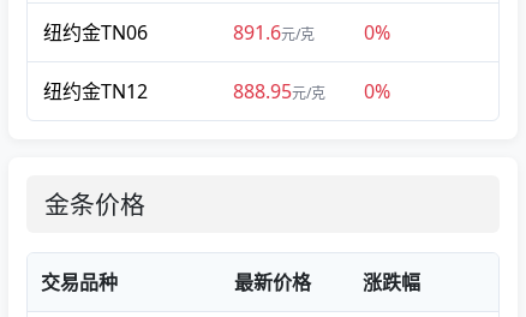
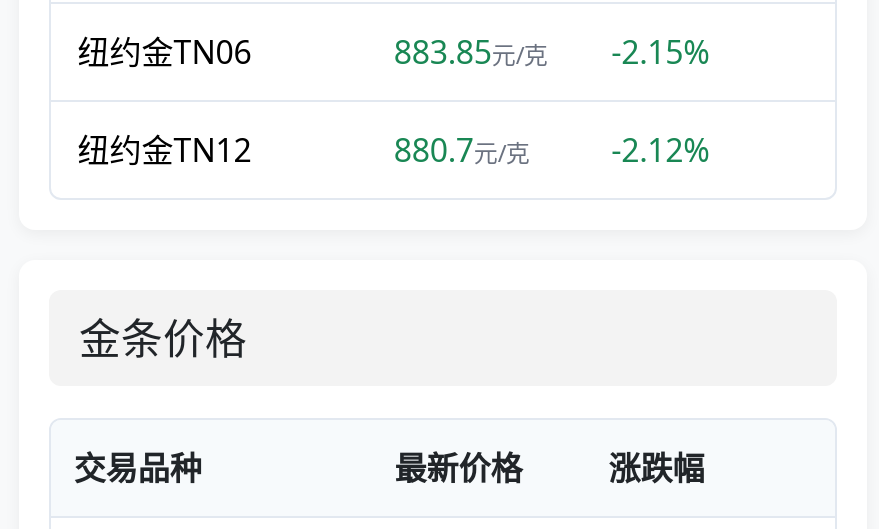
- 891.6元/克
+ 883.85元/克

- 0%
+ -2.15%

- 888.95元/克
+ 880.7元/克

- 0%
+ -2.12%
